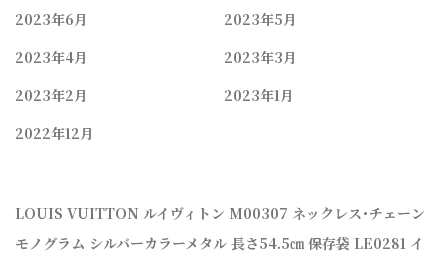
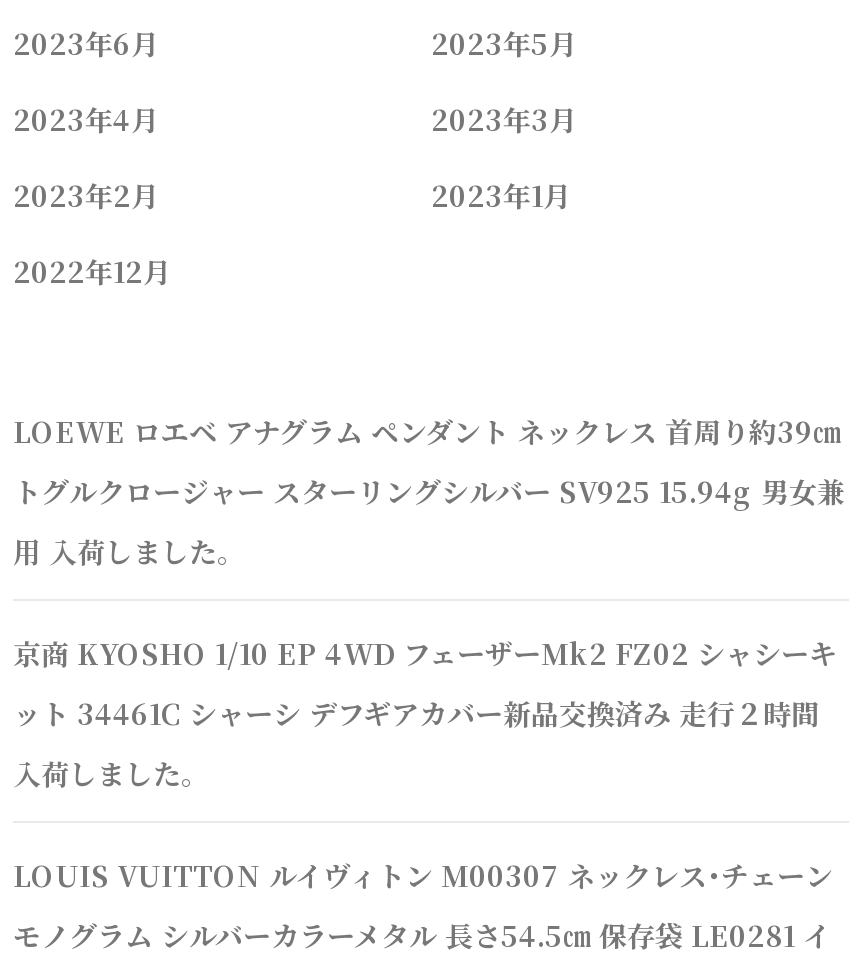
+ LOEWE ロエベ アナグラム ペンダント ネックレス 首周り約39㎝
+ トグルクロージャー スターリングシルバー SV925 15.94g 男女兼
+ 用 入荷しました。
+ 京商 KYOSHO 1/10 EP 4WD フェーザーMk2 FZ02 シャシーキ
+ ット 34461C シャーシ デフギアカバー新品交換済み 走行２時間
+ 入荷しました。
